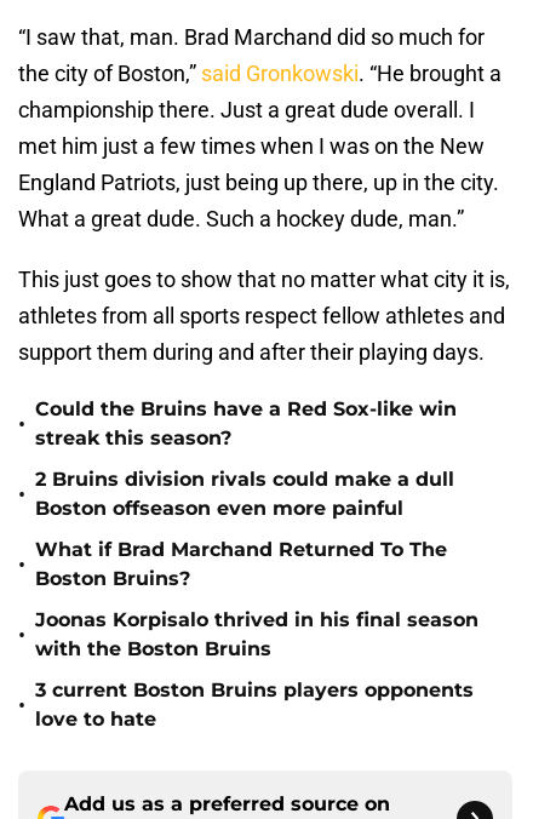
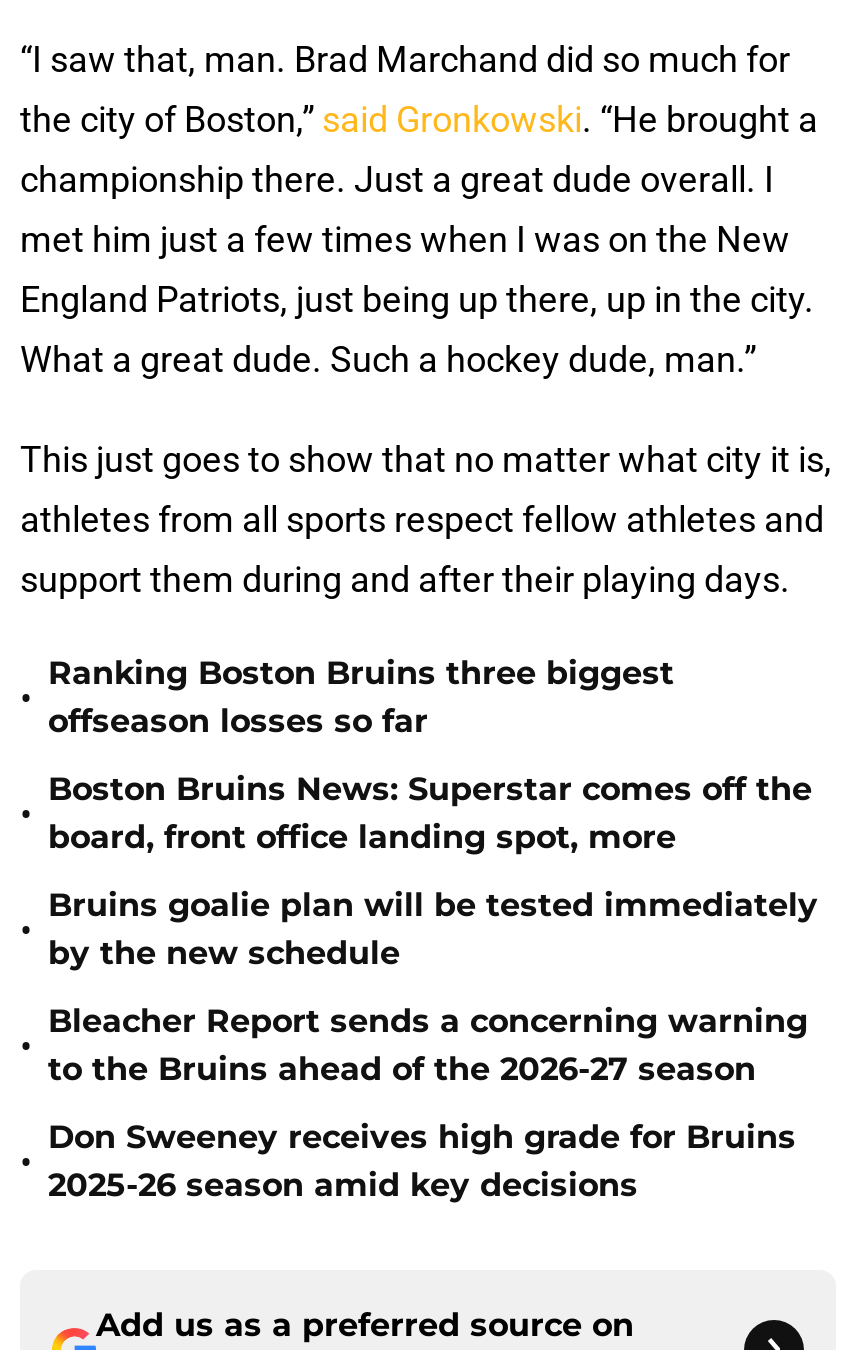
- Could the Bruins have a Red Sox-like win
- streak this season?
+ Ranking Boston Bruins three biggest
+ offseason losses so far

- 2 Bruins division rivals could make a dull
- Boston offseason even more painful
+ Boston Bruins News: Superstar comes off the
+ board, front office landing spot, more

- What if Brad Marchand Returned To The
- Boston Bruins?
+ Bruins goalie plan will be tested immediately
+ by the new schedule

- Joonas Korpisalo thrived in his final season
- with the Boston Bruins
+ Bleacher Report sends a concerning warning
+ to the Bruins ahead of the 2026-27 season

- 3 current Boston Bruins players opponents
- love to hate
+ Don Sweeney receives high grade for Bruins
+ 2025-26 season amid key decisions
